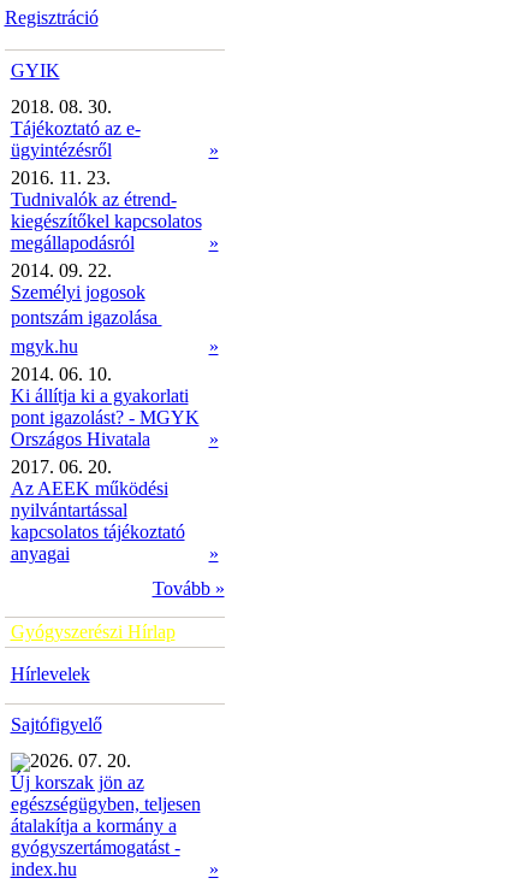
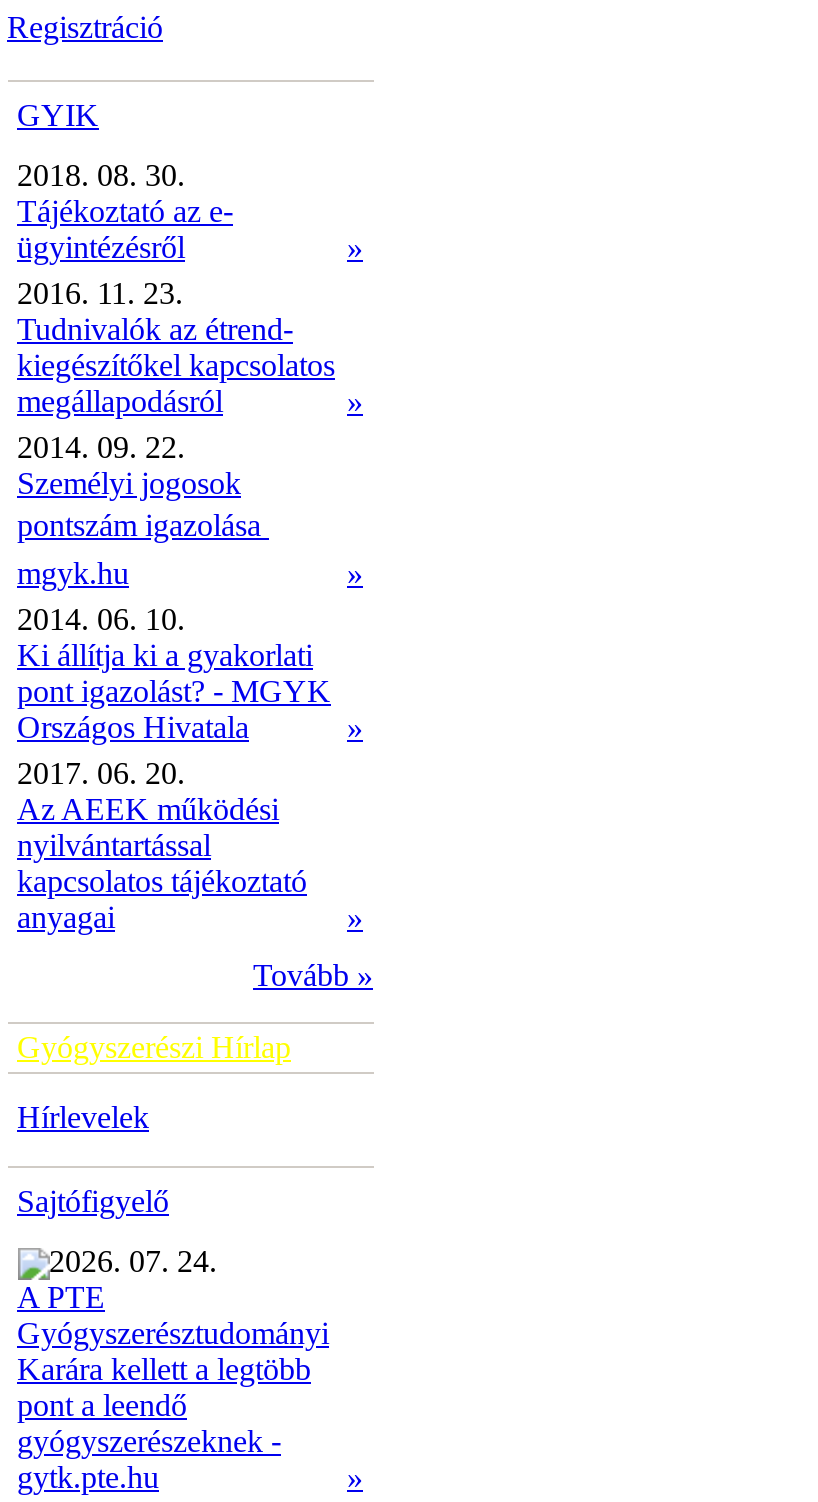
- 2026. 07. 20.
- Új korszak jön az
- egészségügyben, teljesen
- átalakítja a kormány a
- gyógyszertámogatást -
- index.hu
+ 2026. 07. 24.
+ A PTE
+ Gyógyszerésztudományi
+ Karára kellett a legtöbb
+ pont a leendő
+ gyógyszerészeknek -
+ gytk.pte.hu
